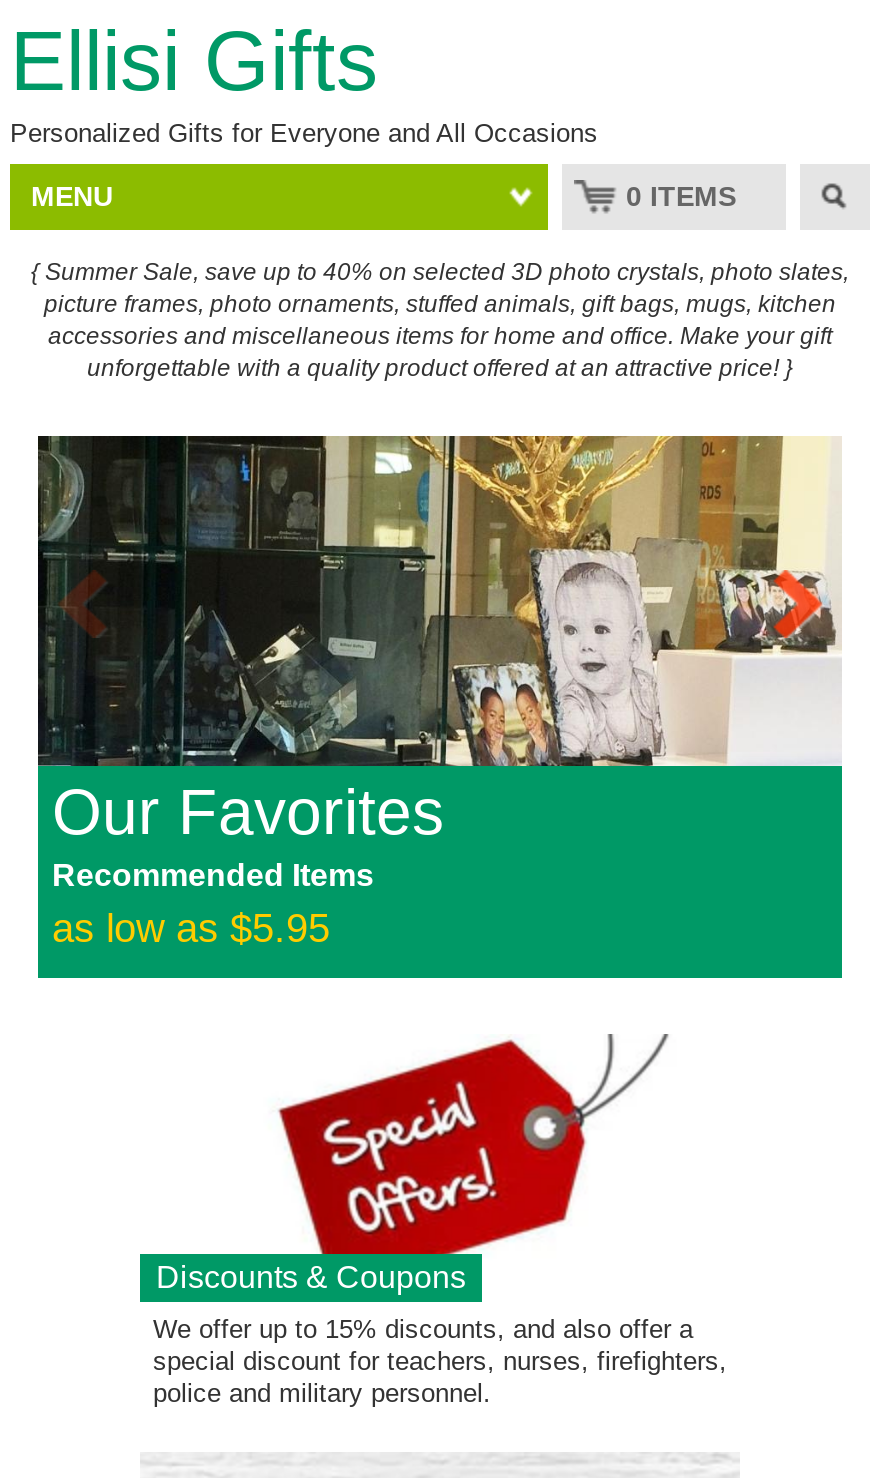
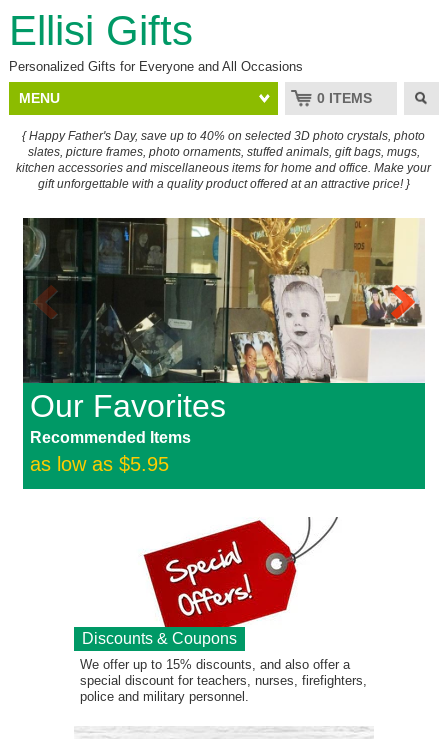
- { Summer Sale, save up to 40% on selected 3D photo crystals, photo slates,
- picture frames, photo ornaments, stuffed animals, gift bags, mugs, kitchen
- accessories and miscellaneous items for home and office. Make your gift
- unforgettable with a quality product offered at an attractive price! }
+ { Happy Father's Day, save up to 40% on selected 3D photo crystals, photo
+ slates, picture frames, photo ornaments, stuffed animals, gift bags, mugs,
+ kitchen accessories and miscellaneous items for home and office. Make your
+ gift unforgettable with a quality product offered at an attractive price! }
